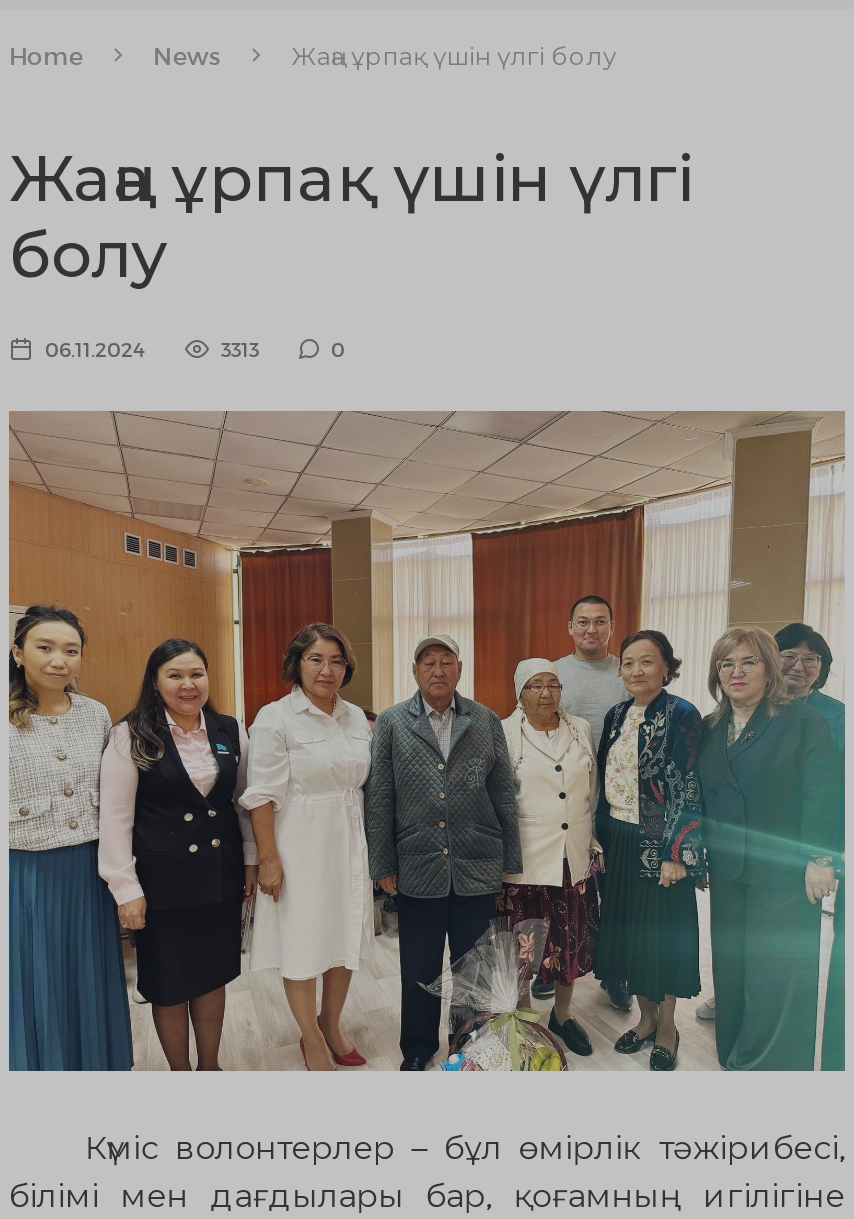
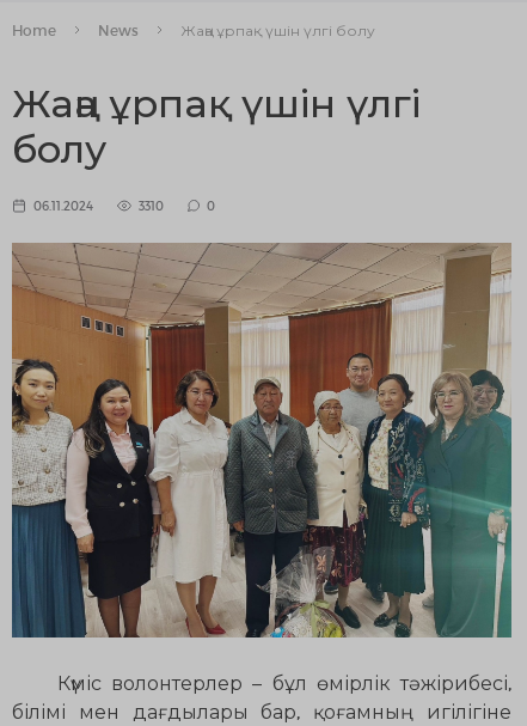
- 3313
+ 3310
